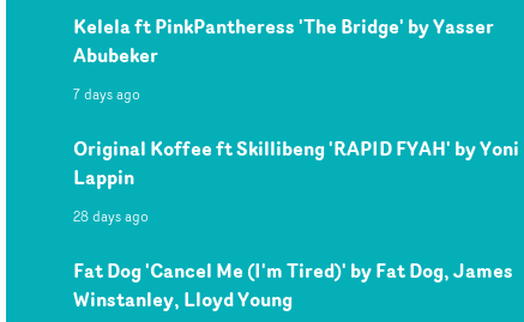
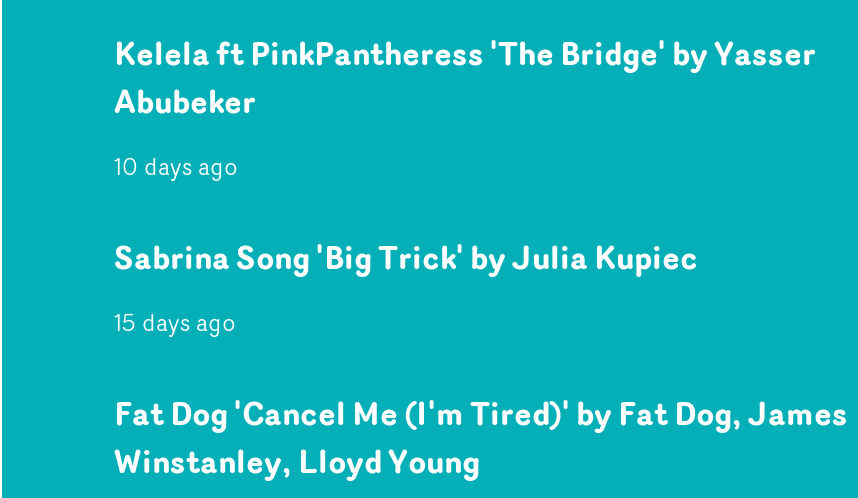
- 7 days ago
+ 10 days ago

- Original Koffee ft Skillibeng 'RAPID FYAH' by Yoni
- Lappin
+ Sabrina Song 'Big Trick' by Julia Kupiec

- 28 days ago
+ 15 days ago
